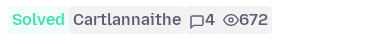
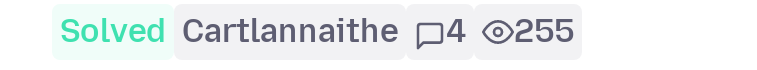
- Solved Cartlannaithe 4 672
+ Solved Cartlannaithe 4 255
